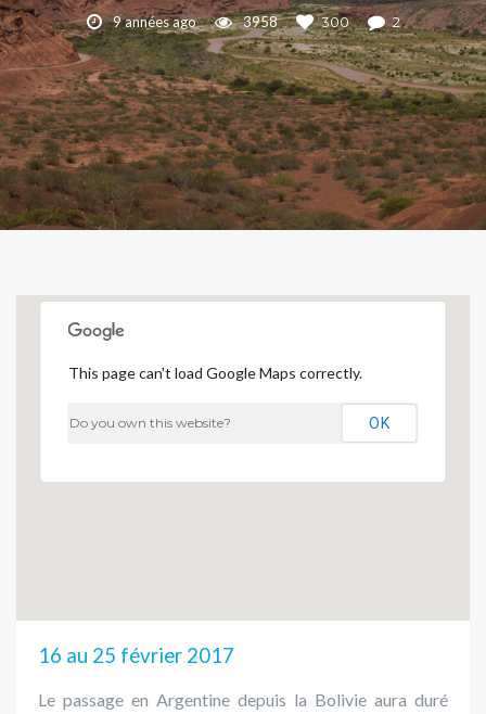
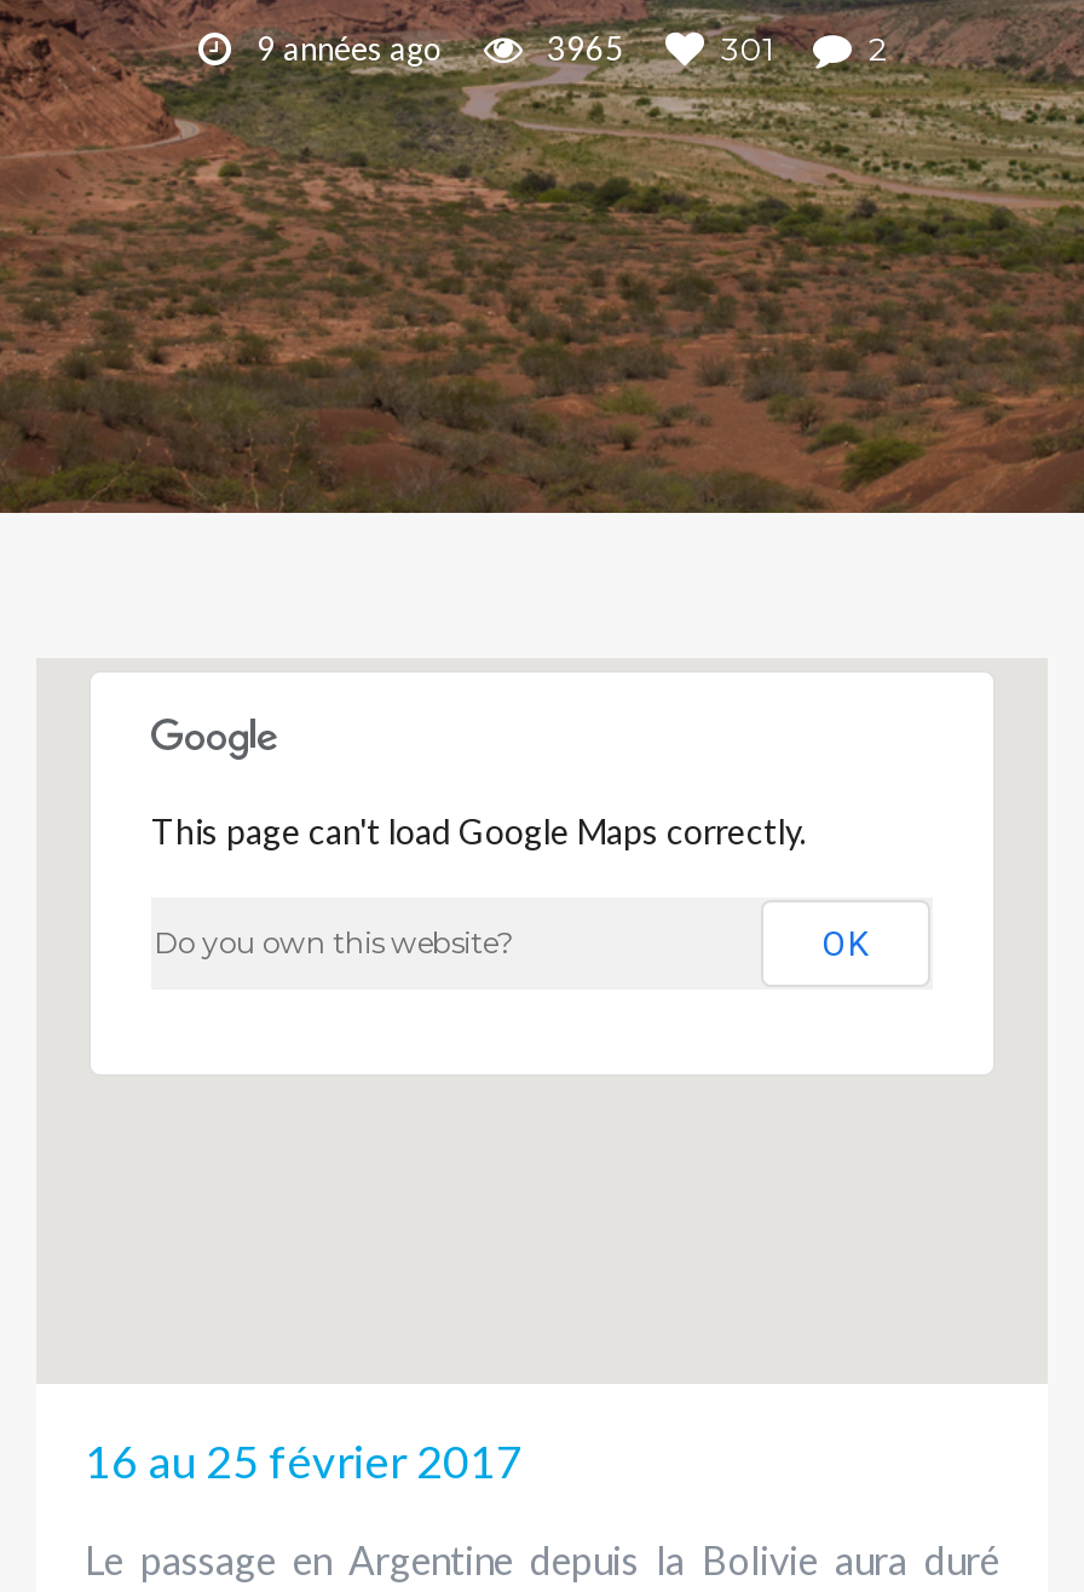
- 3958
+ 3965

- 300
+ 301
